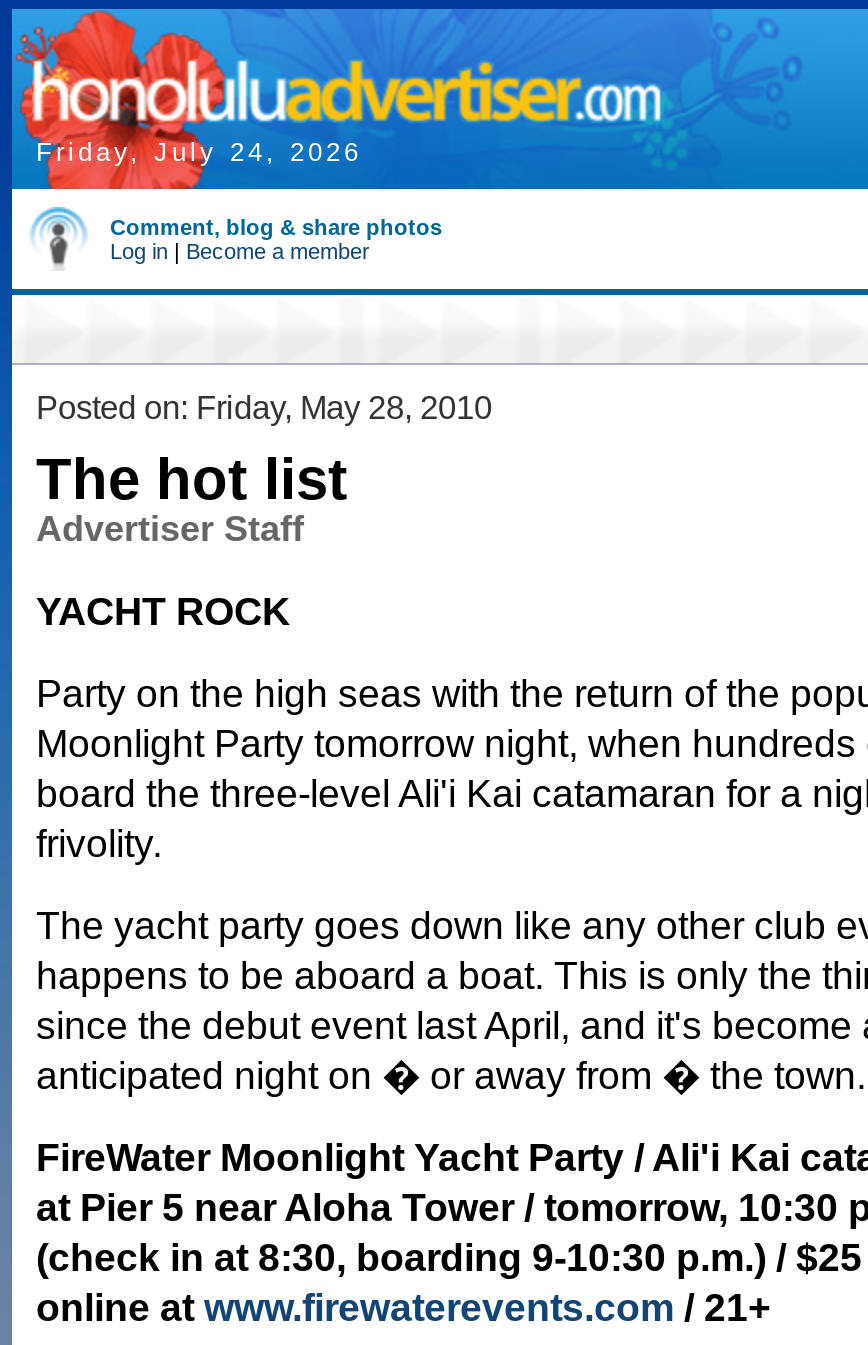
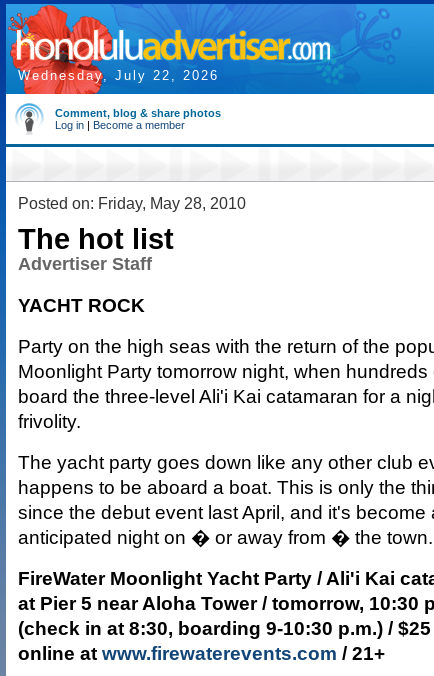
- Friday, July 24, 2026
+ Wednesday, July 22, 2026
